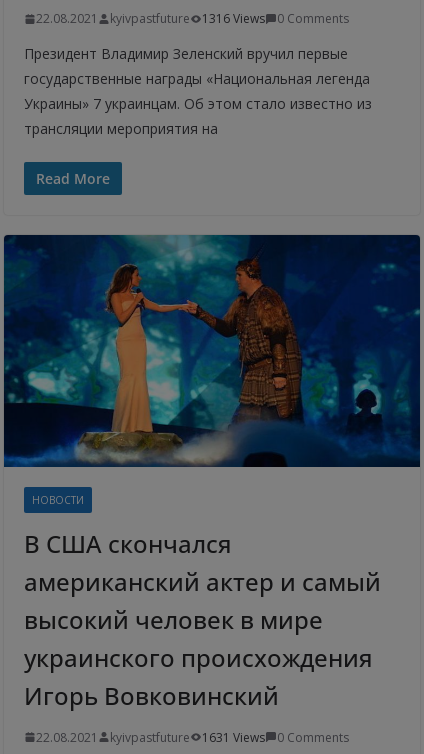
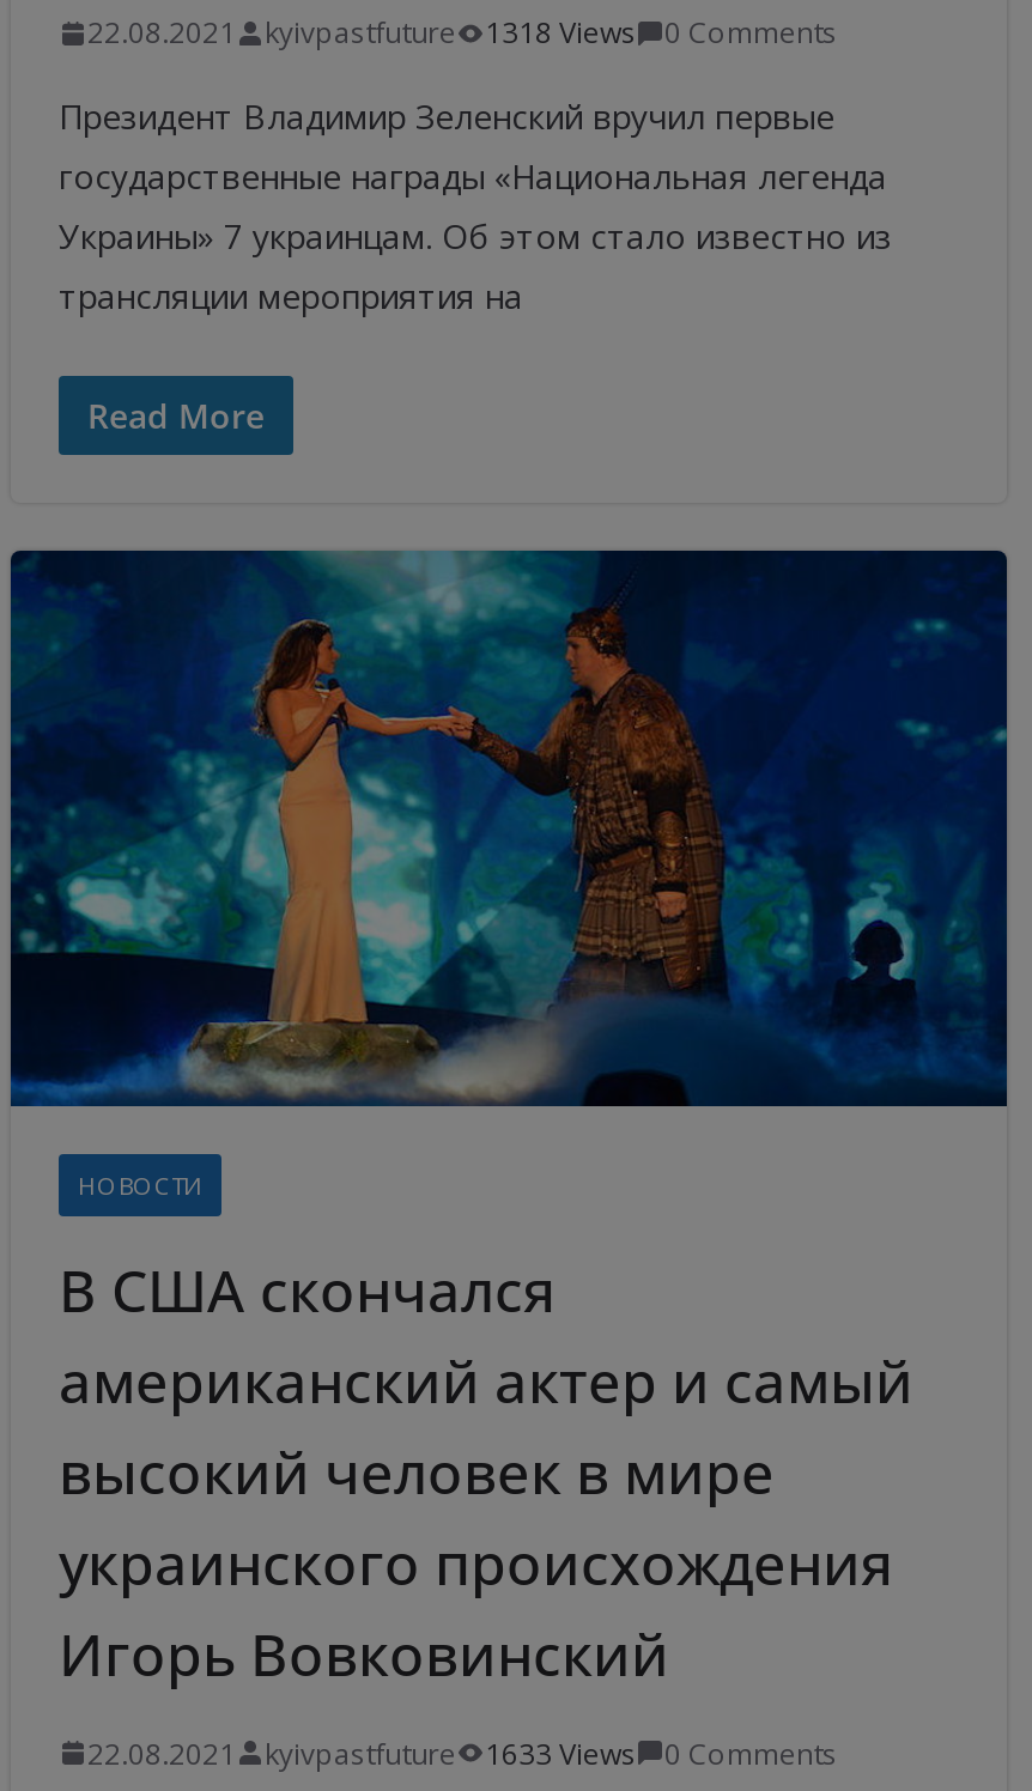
- 22.08.2021 kyivpastfuture 1316 Views 0 Comments
+ 22.08.2021 kyivpastfuture 1318 Views 0 Comments

- 22.08.2021 kyivpastfuture 1631 Views 0 Comments
+ 22.08.2021 kyivpastfuture 1633 Views 0 Comments
